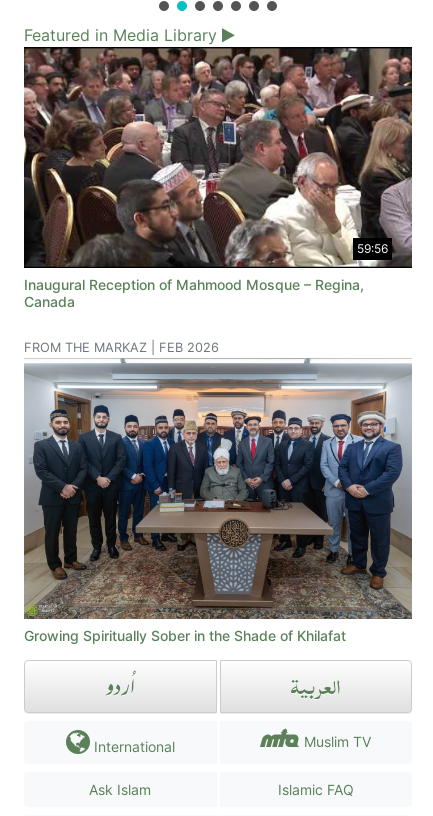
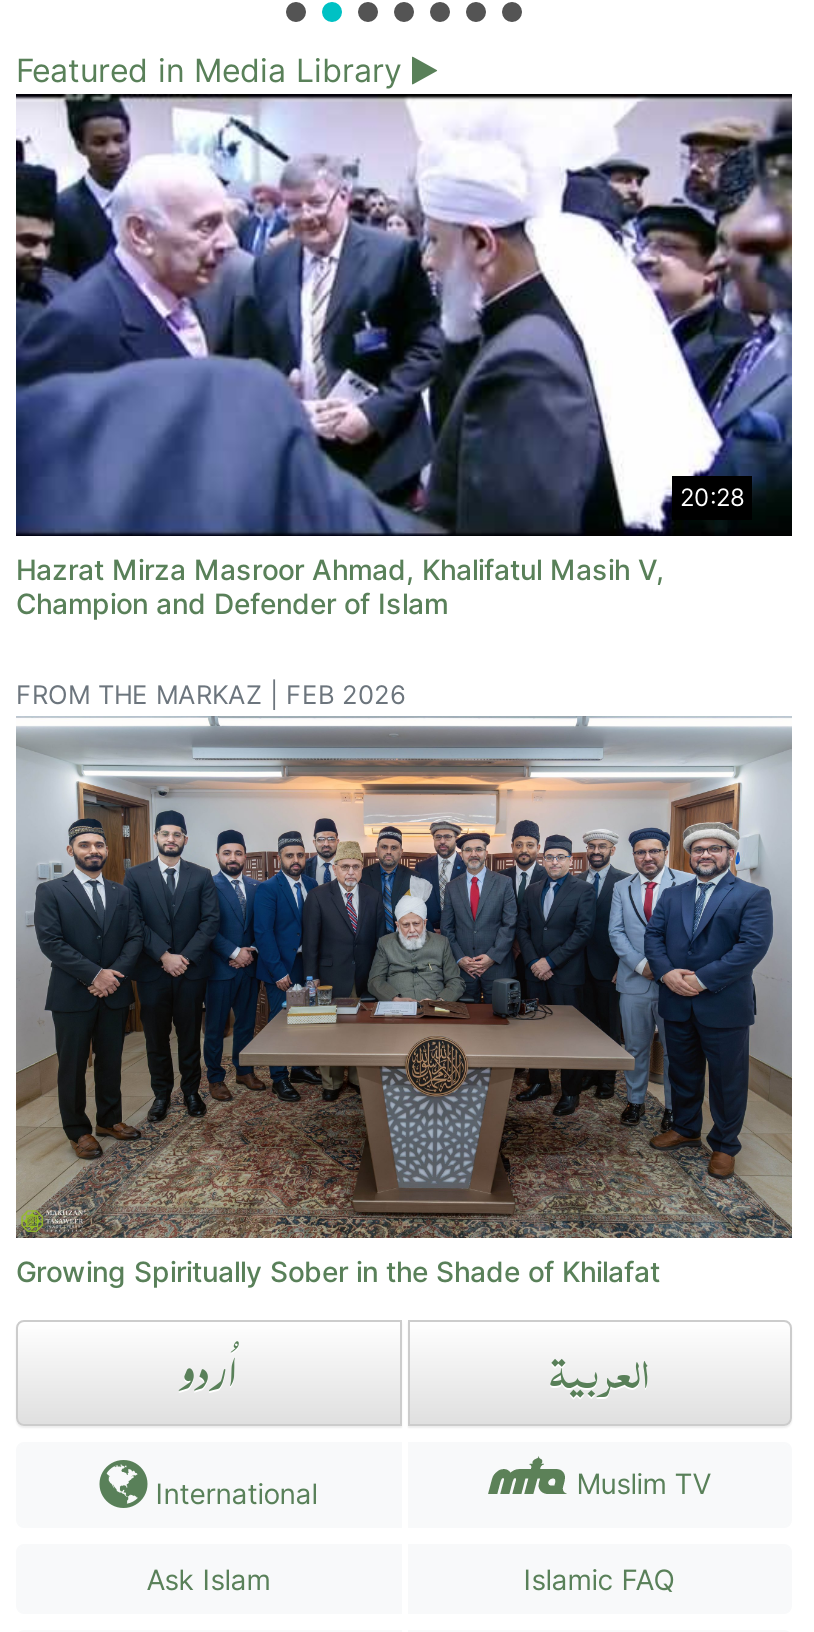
- [image]
- 59:56
+ [image]
+ 20:28

- Inaugural Reception of Mahmood Mosque – Regina,
- Canada
+ Hazrat Mirza Masroor Ahmad, Khalifatul Masih V,
+ Champion and Defender of Islam
